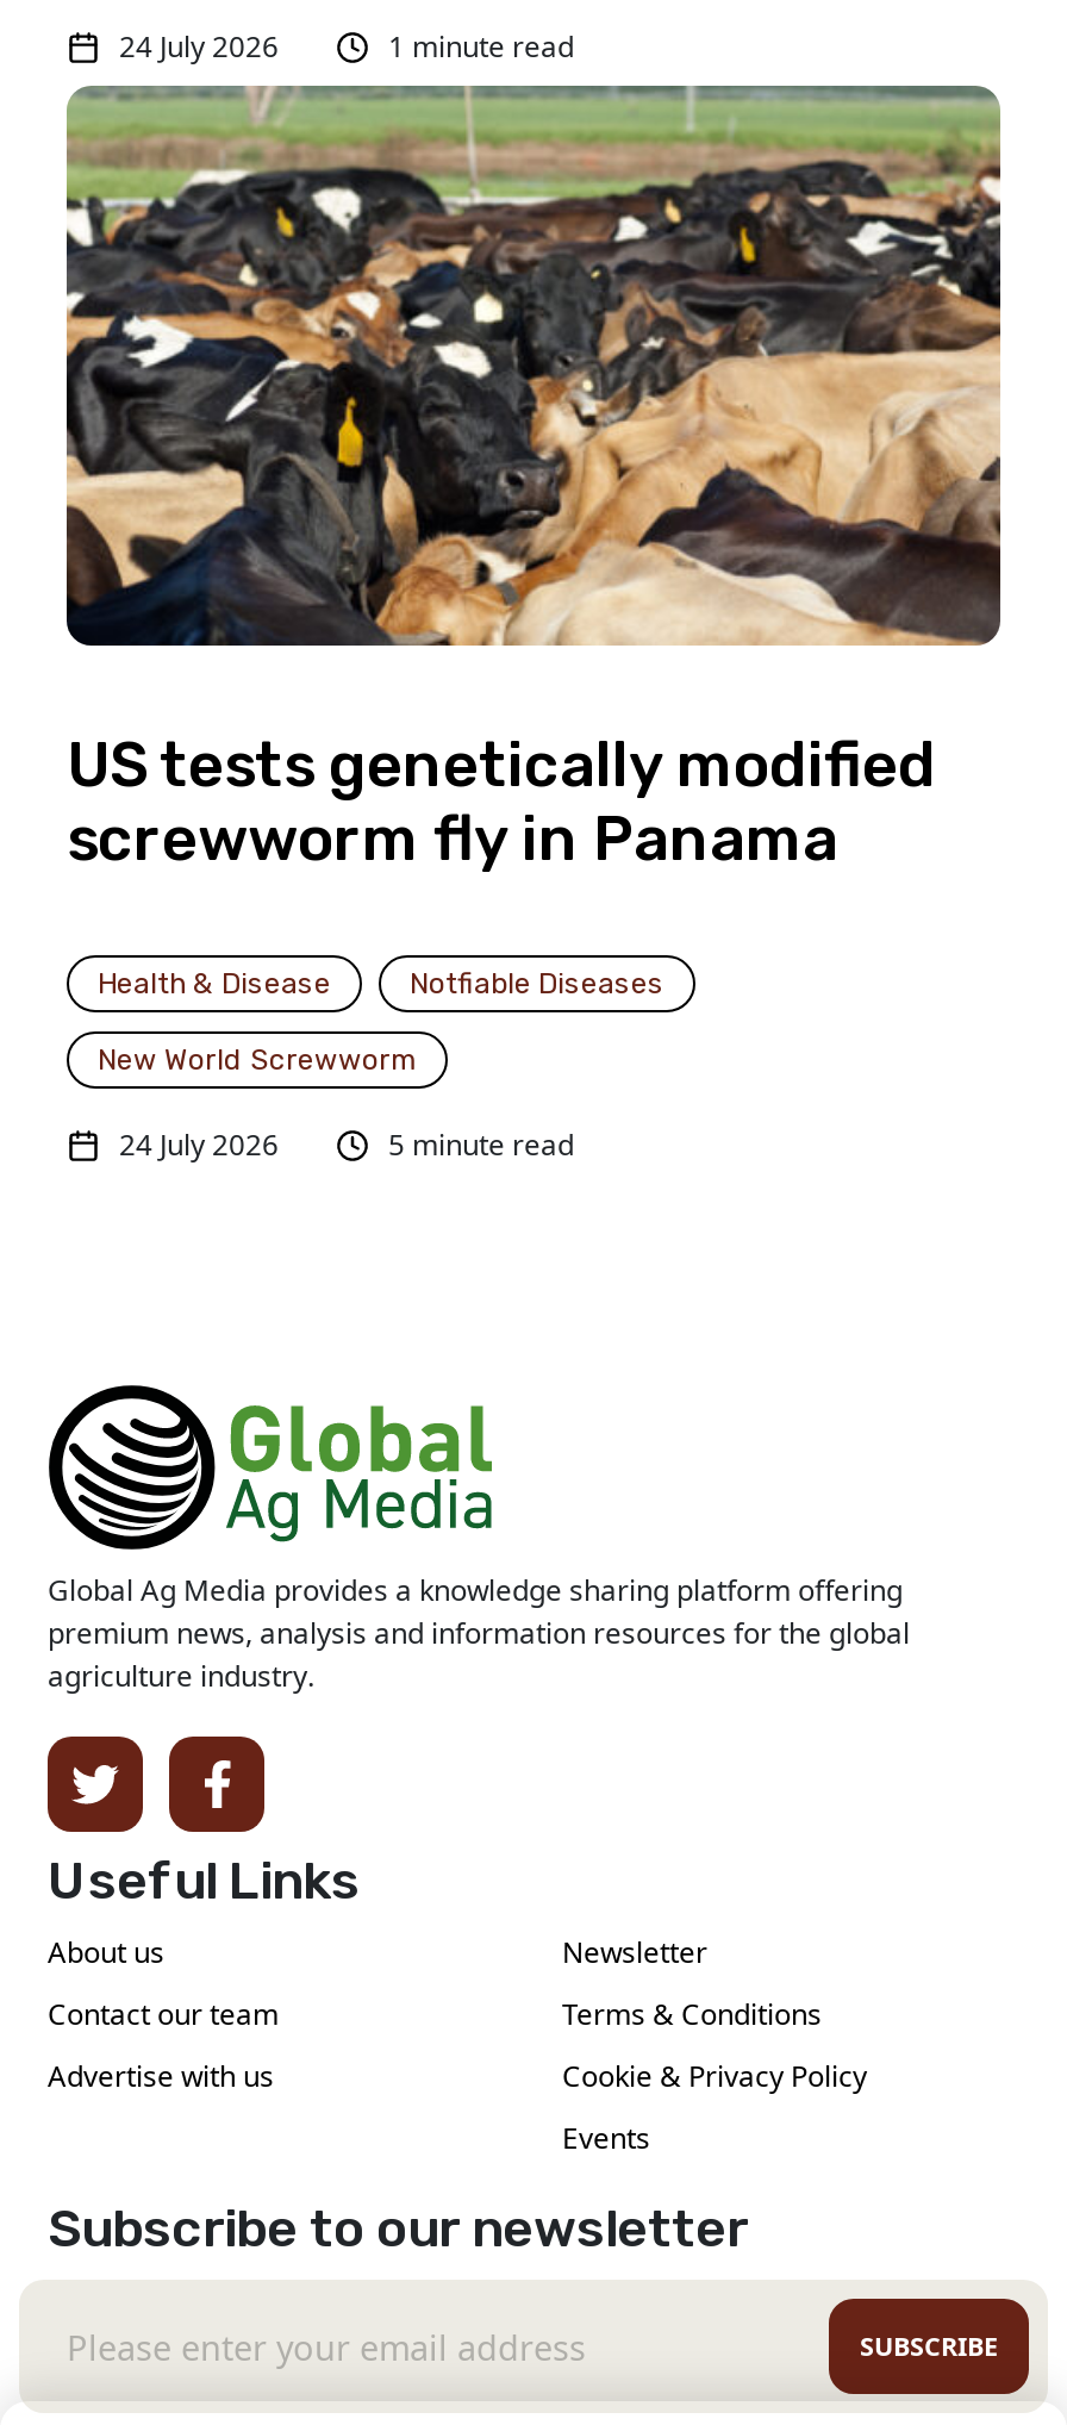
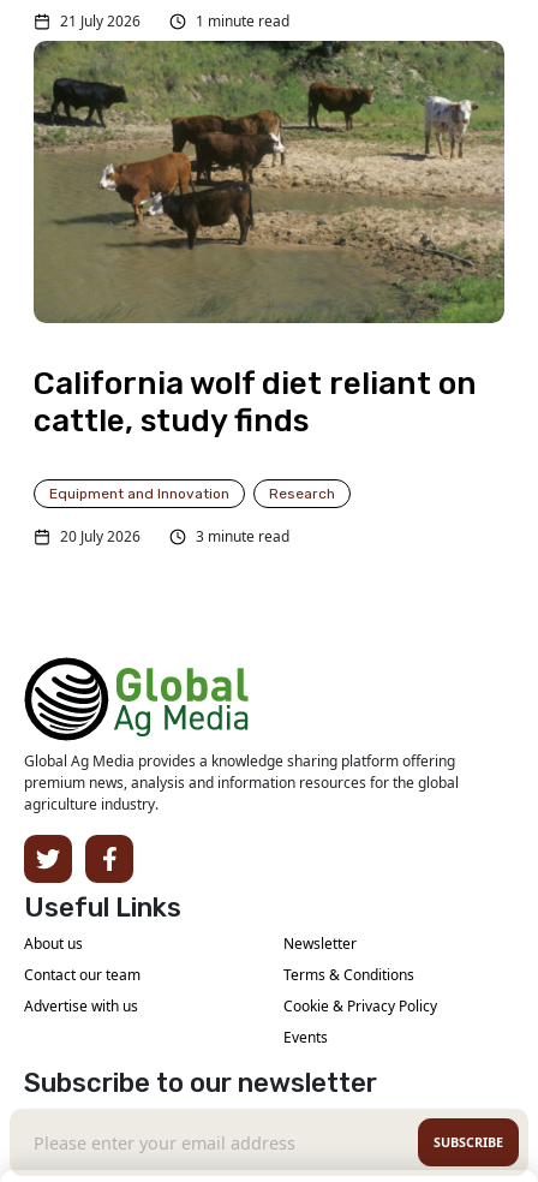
- 24 July 2026
+ 21 July 2026

- [image]
- US tests genetically modified
- screwworm fly in Panama
- Health & Disease
- Notfiable Diseases
- New World Screwworm
- 24 July 2026
- 5 minute read
+ [image]
+ California wolf diet reliant on
+ cattle, study finds
+ Equipment and Innovation
+ Research
+ 20 July 2026
+ 3 minute read
